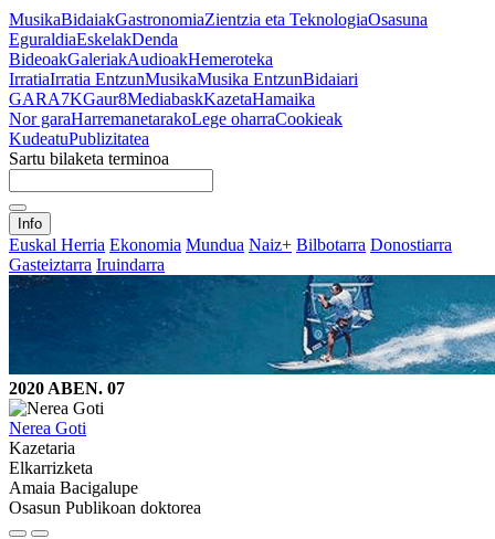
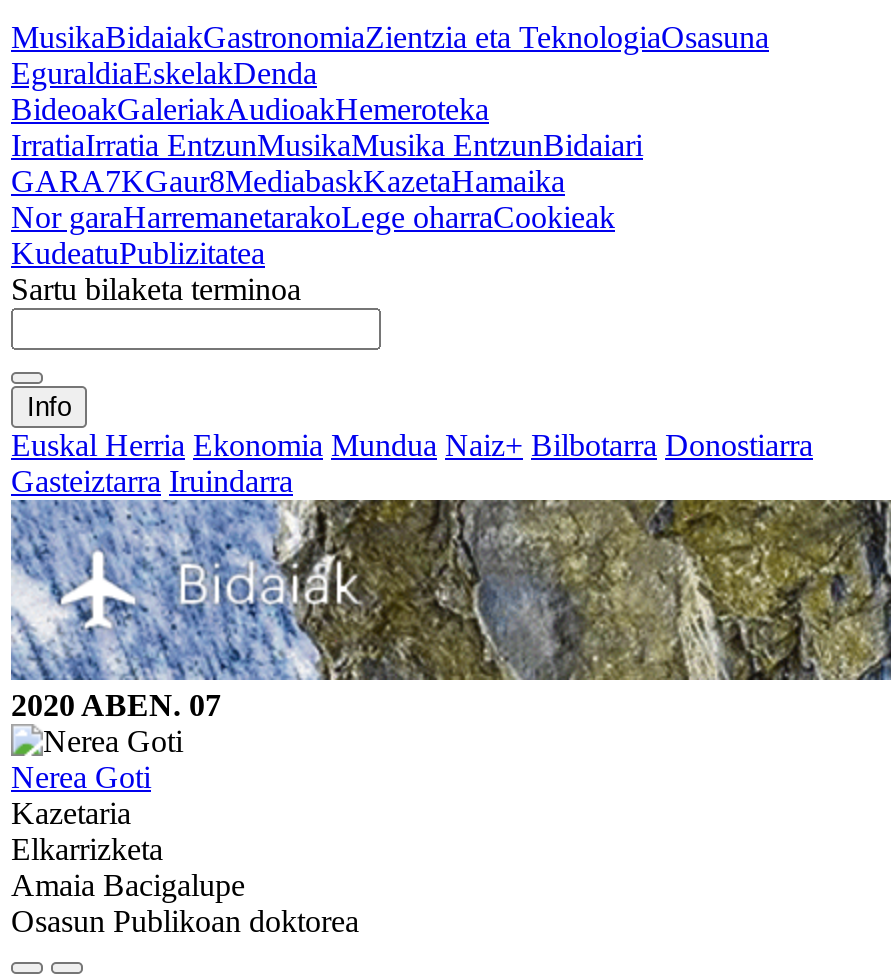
- [image]
+ [image]
